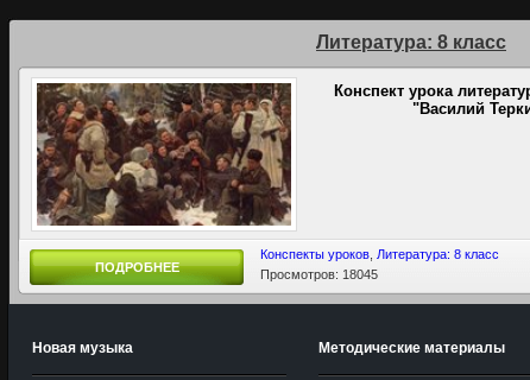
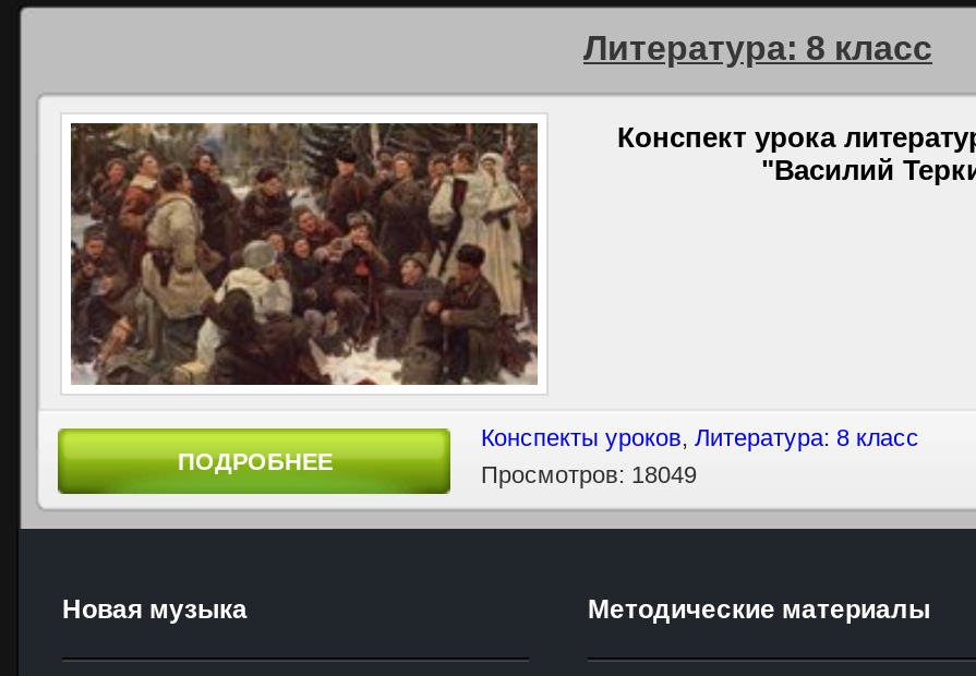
- Просмотров: 18045
+ Просмотров: 18049
